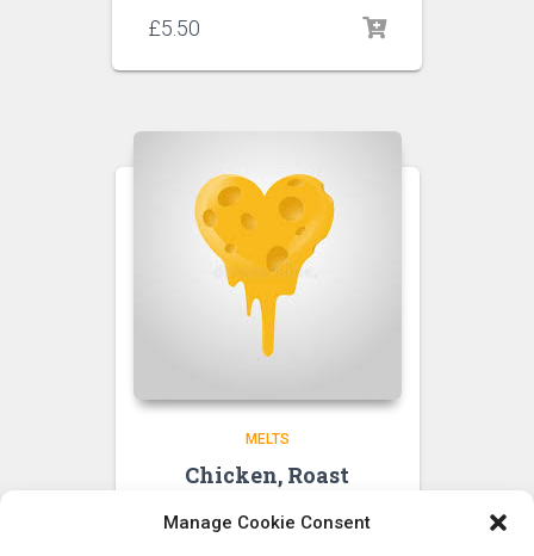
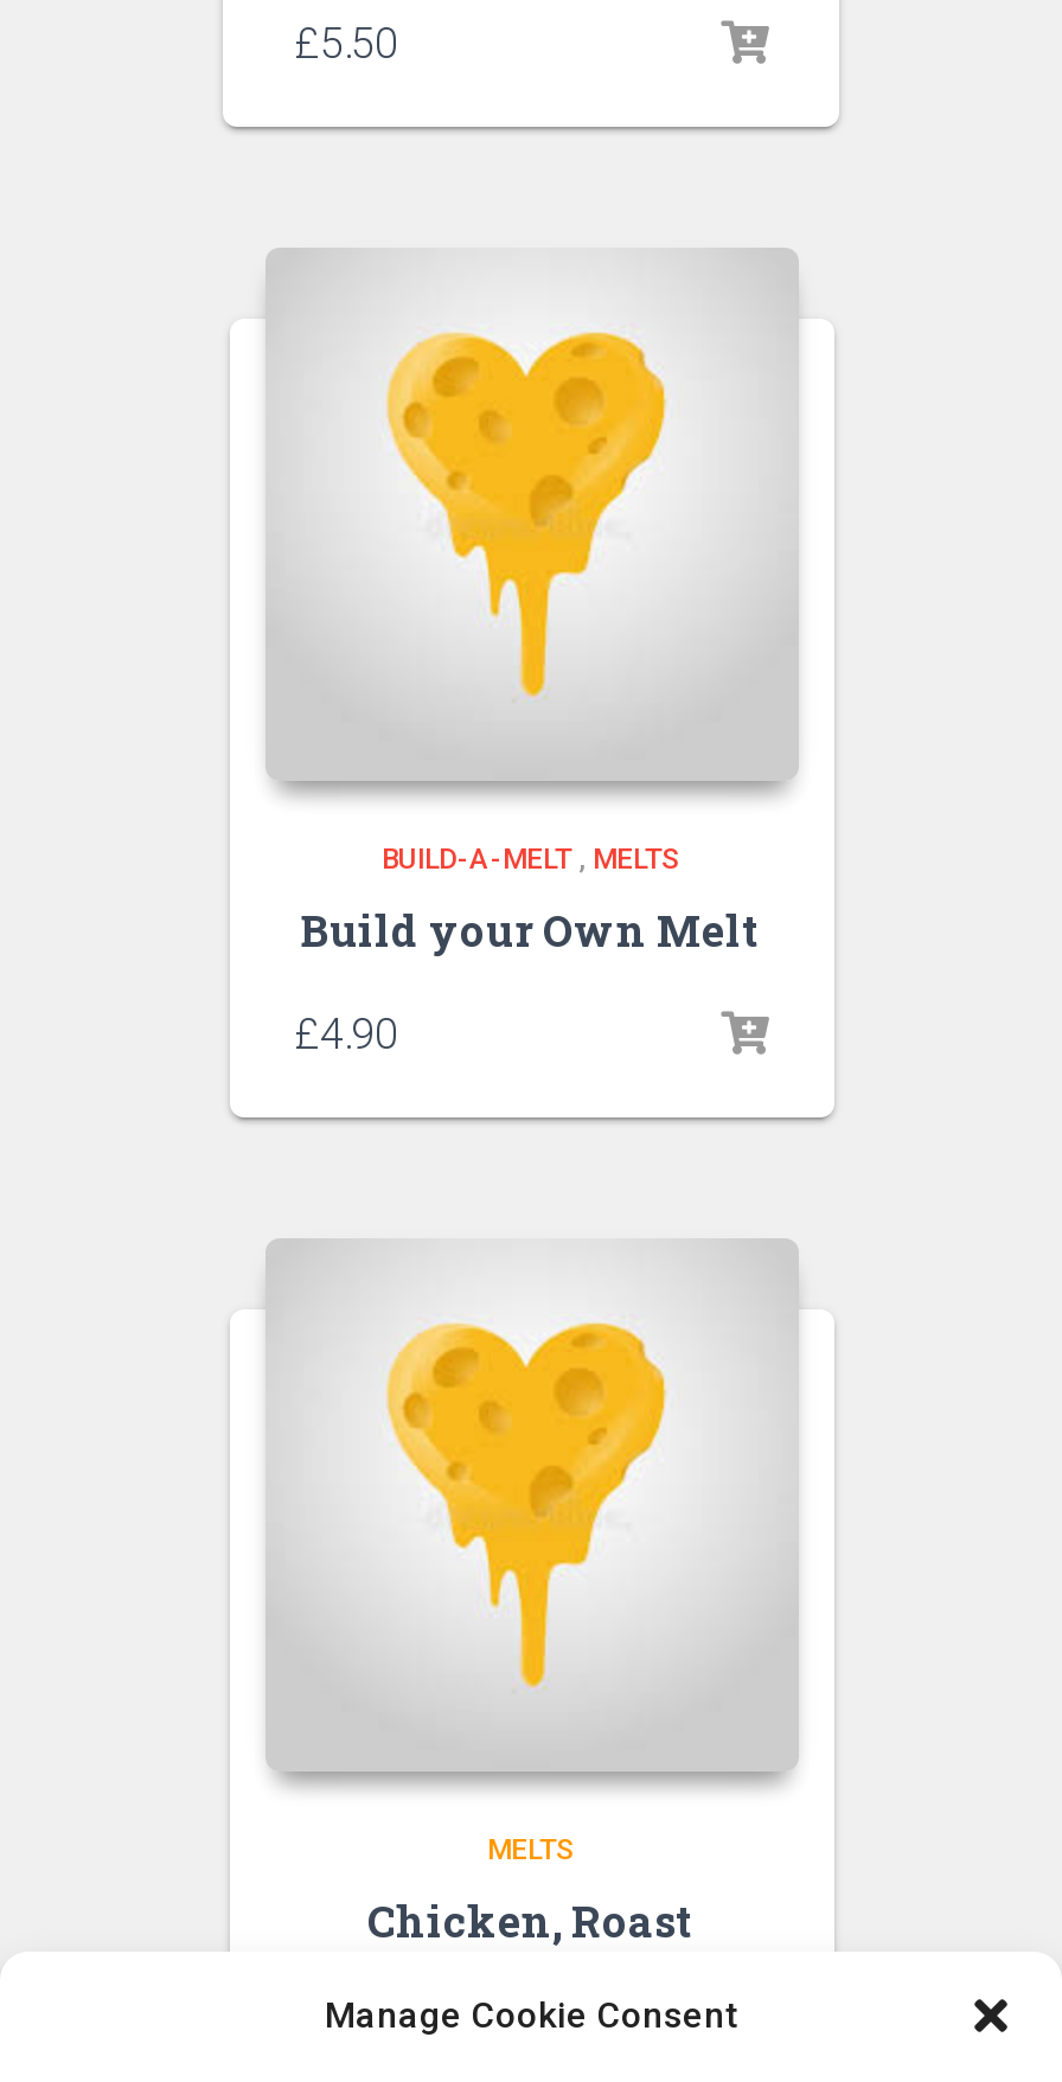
+ BUILD-A-MELT, MELTS
+ Build your Own Melt
+ £4.90
